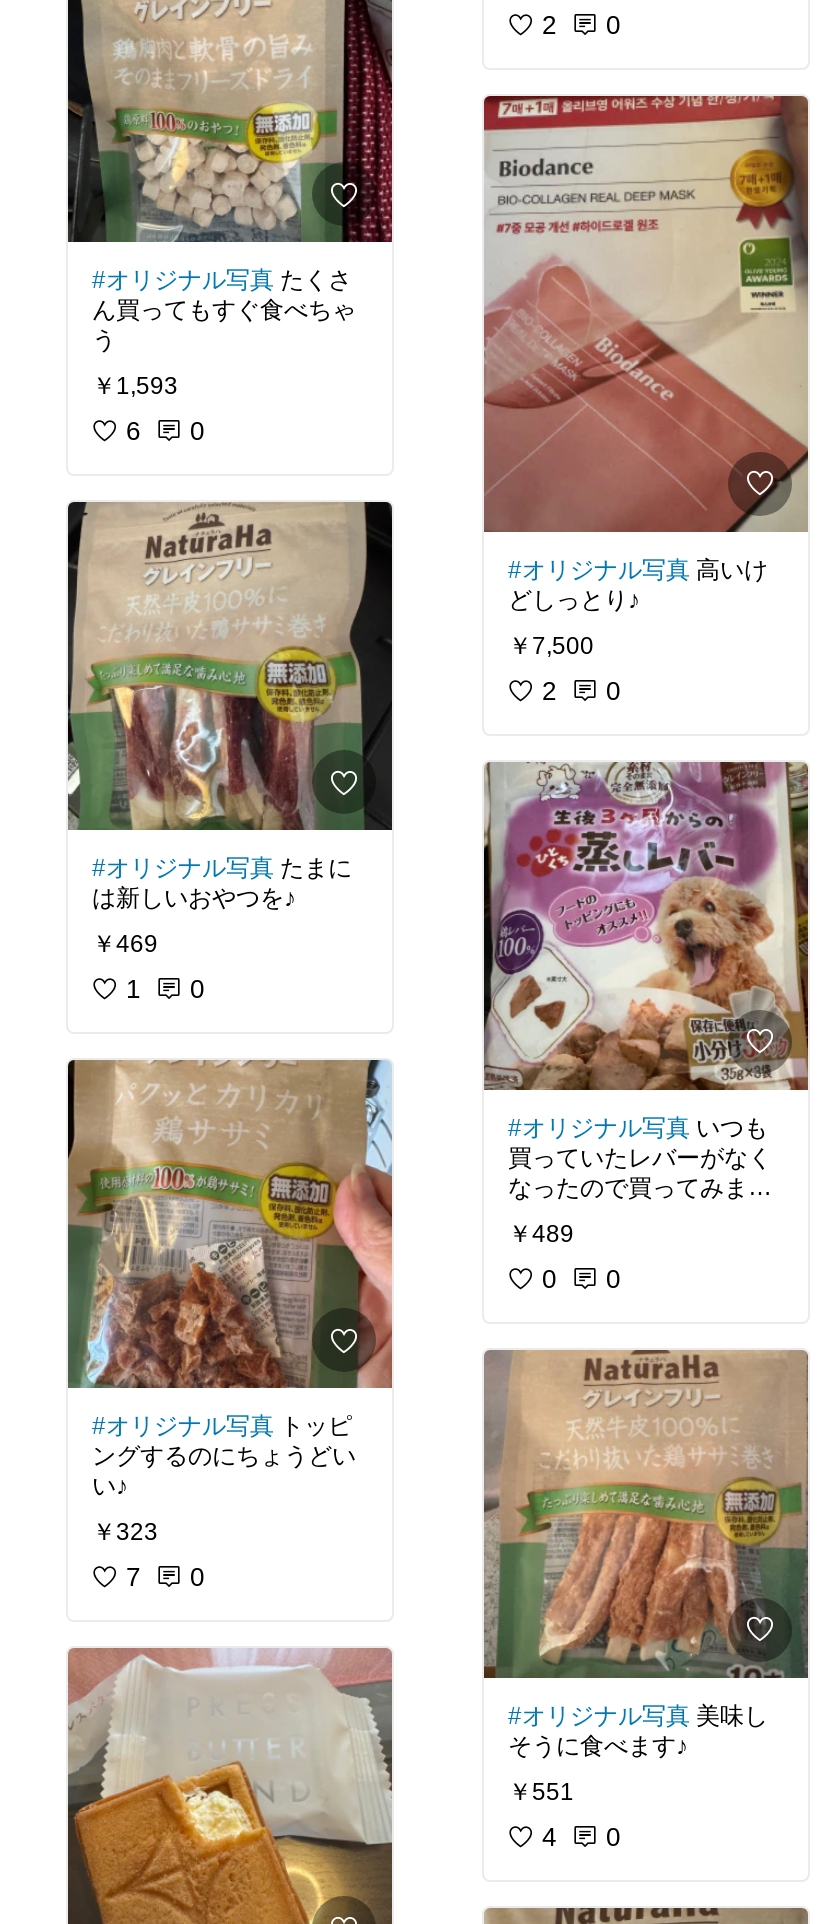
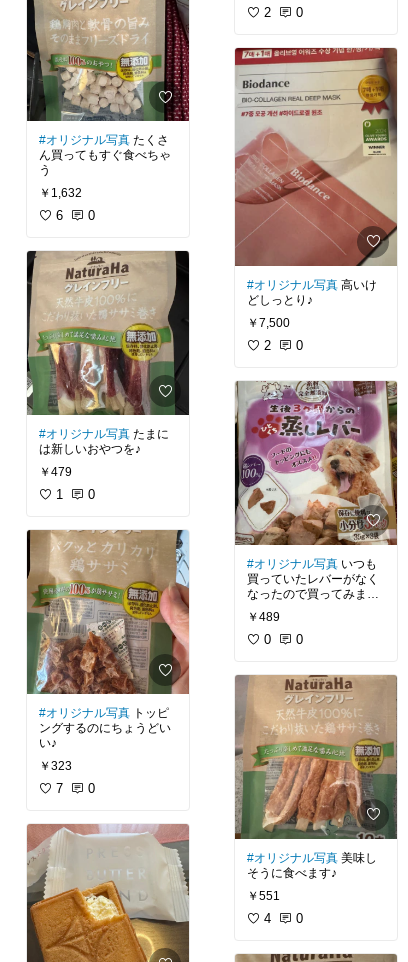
- ￥1,593
+ ￥1,632

- ￥469
+ ￥479
